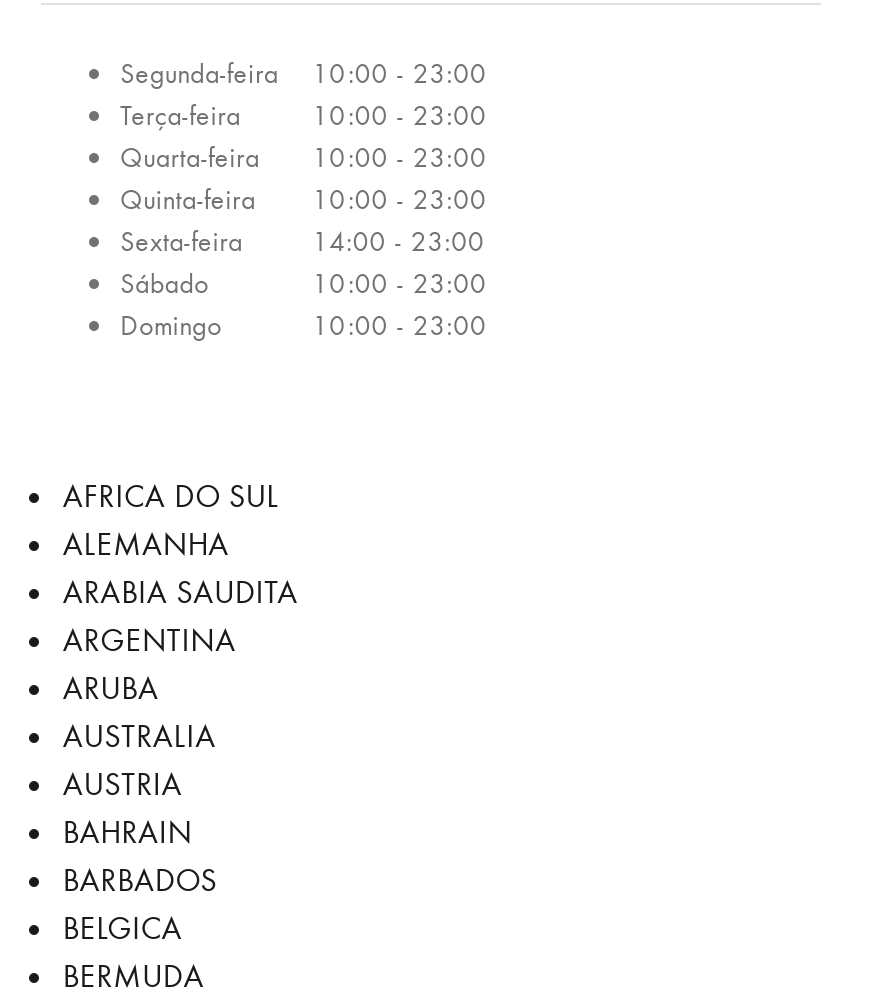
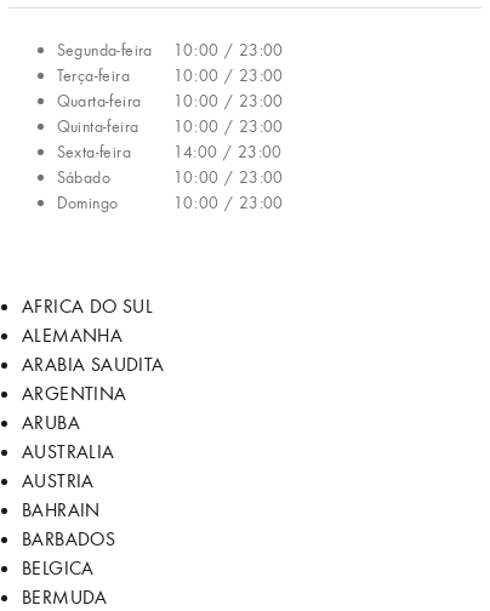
- Segunda-feira 10:00 - 23:00
+ Segunda-feira 10:00 / 23:00

- Terça-feira 10:00 - 23:00
+ Terça-feira 10:00 / 23:00

- Quarta-feira 10:00 - 23:00
+ Quarta-feira 10:00 / 23:00

- Quinta-feira 10:00 - 23:00
+ Quinta-feira 10:00 / 23:00

- Sexta-feira 14:00 - 23:00
+ Sexta-feira 14:00 / 23:00

- 10:00 - 23:00
+ 10:00 / 23:00

- 10:00 - 23:00
+ 10:00 / 23:00
